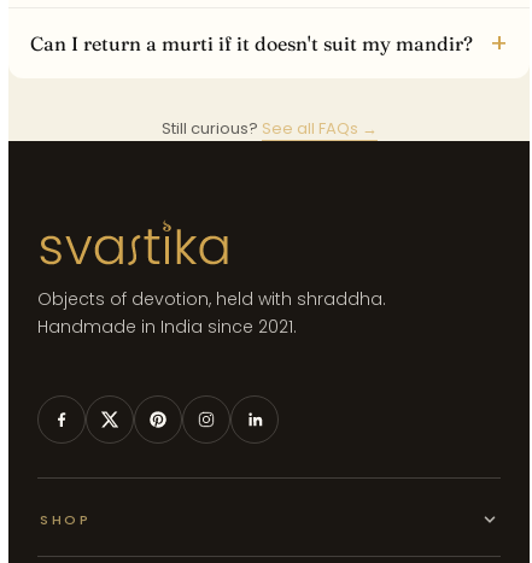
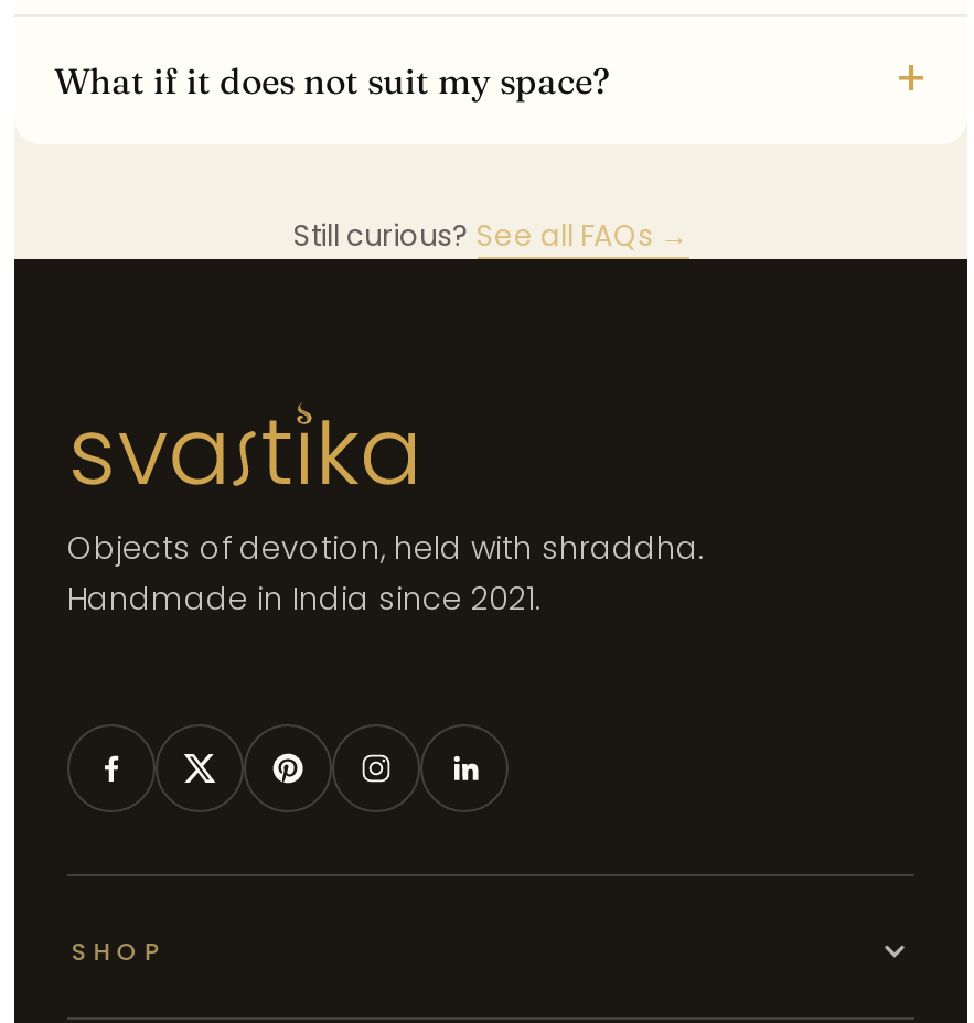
- Can I return a murti if it doesn't suit my mandir?
+ What if it does not suit my space?
